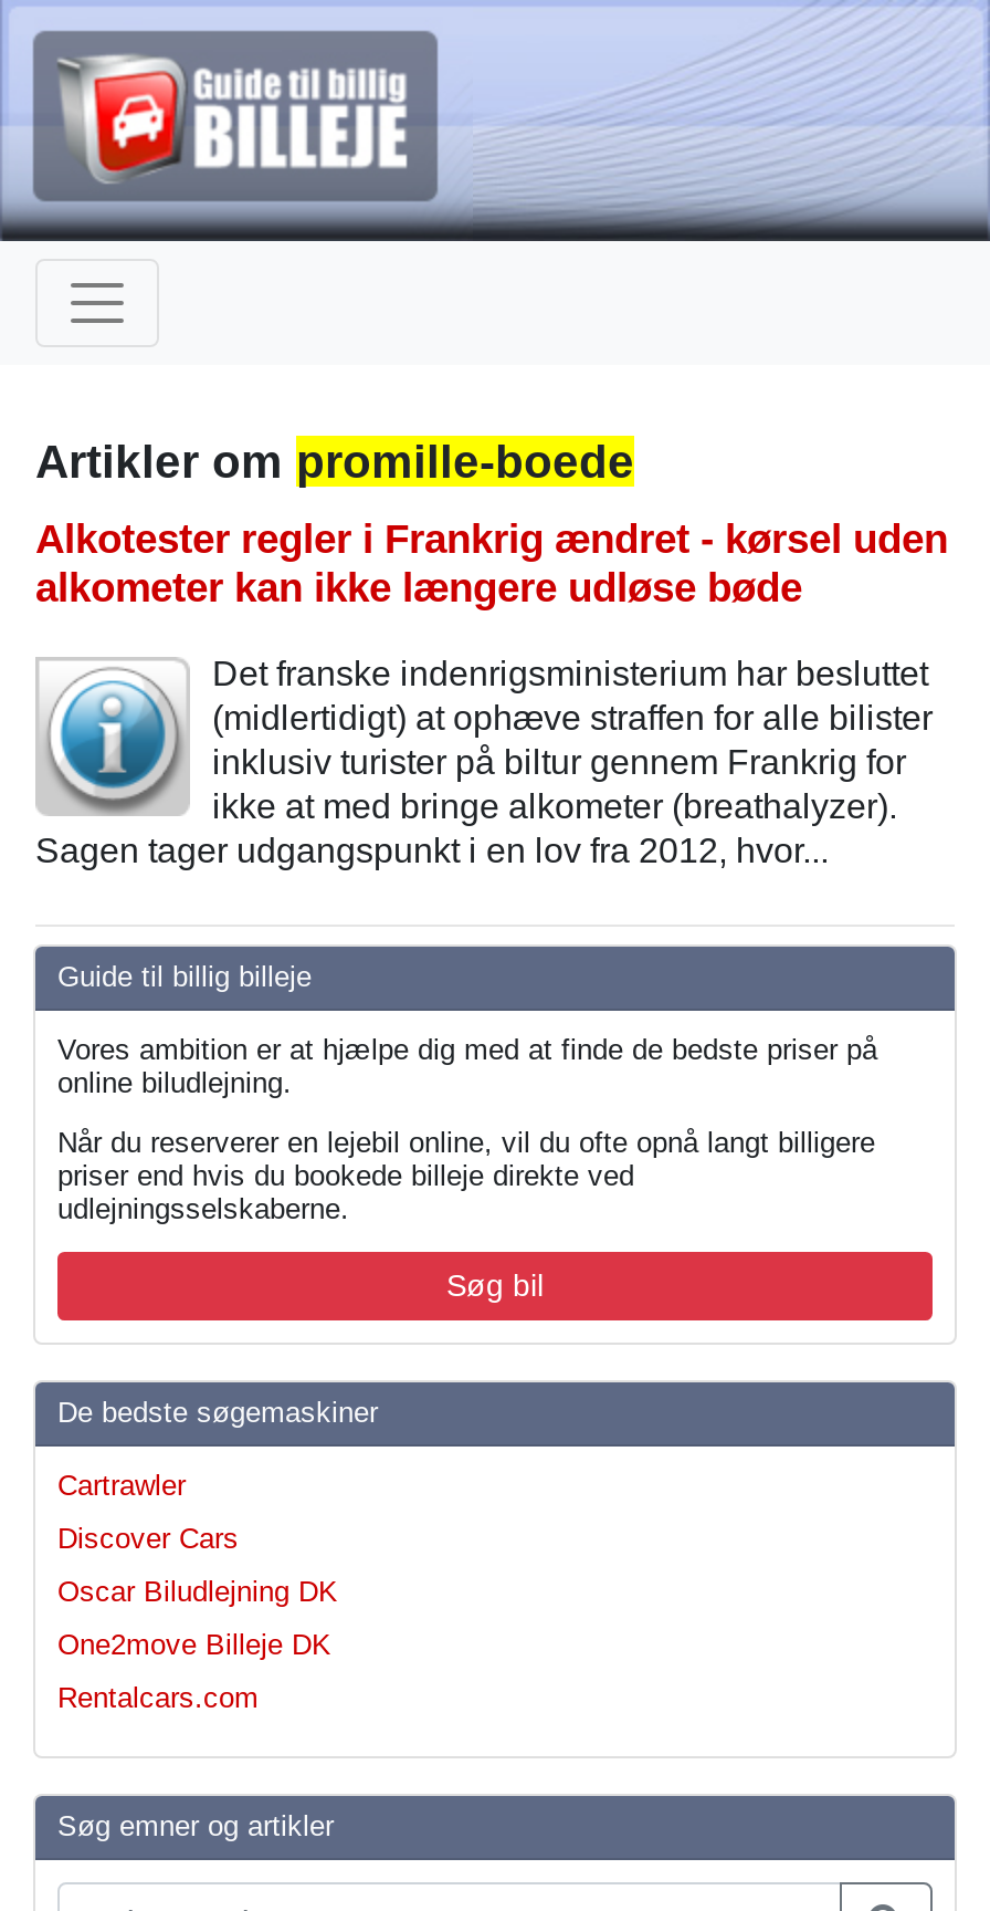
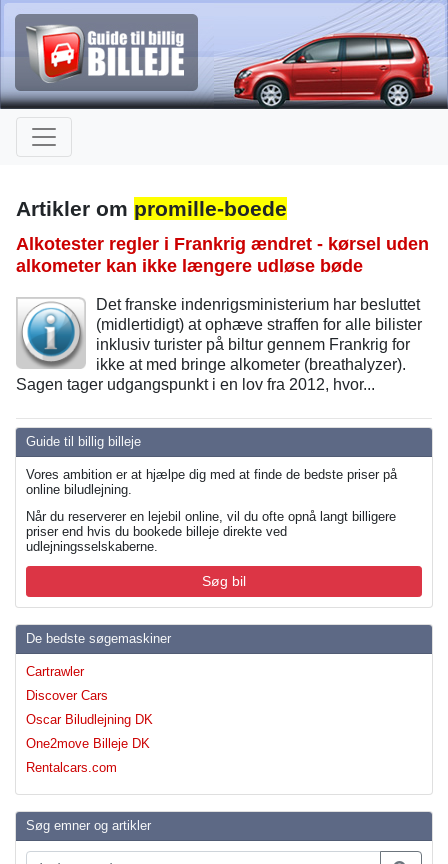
- [image]
+ [image]
